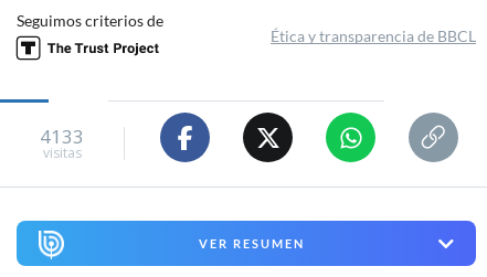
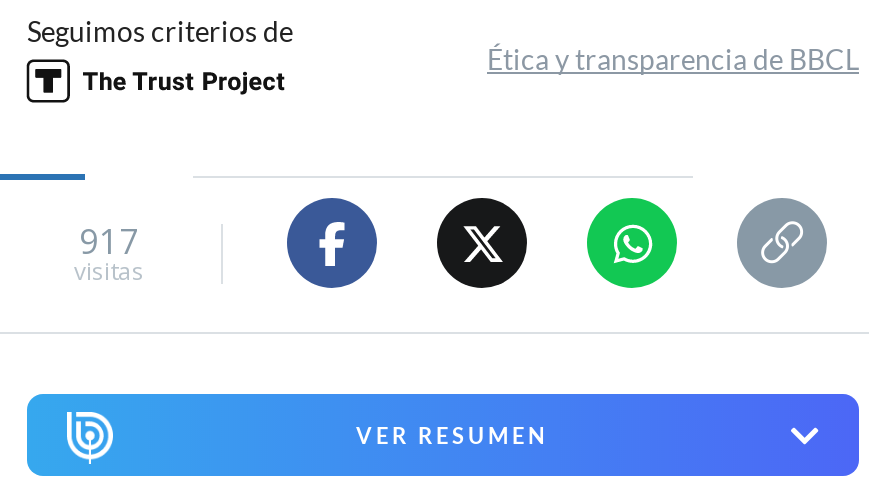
- 4133
+ 917
